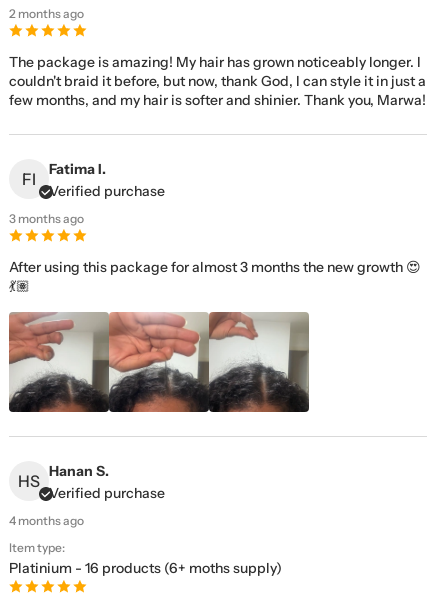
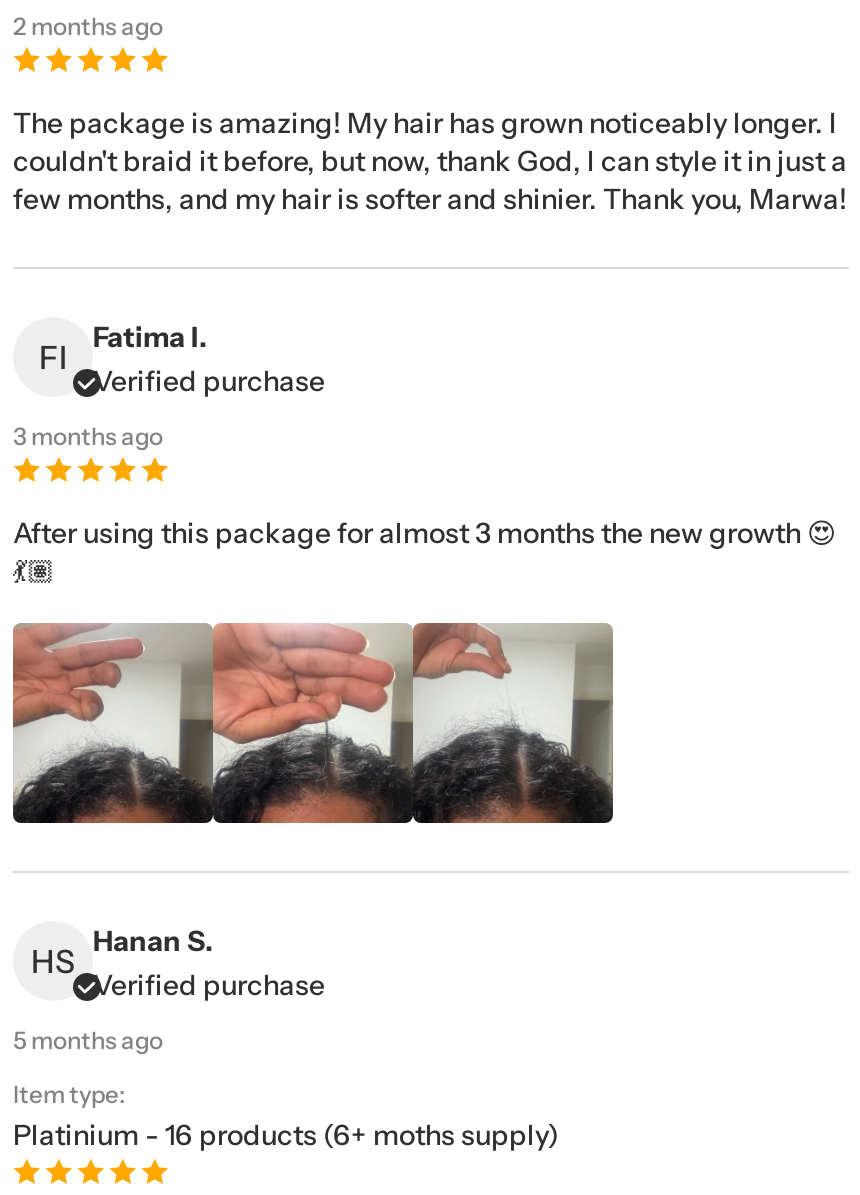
- 4 months ago
+ 5 months ago
